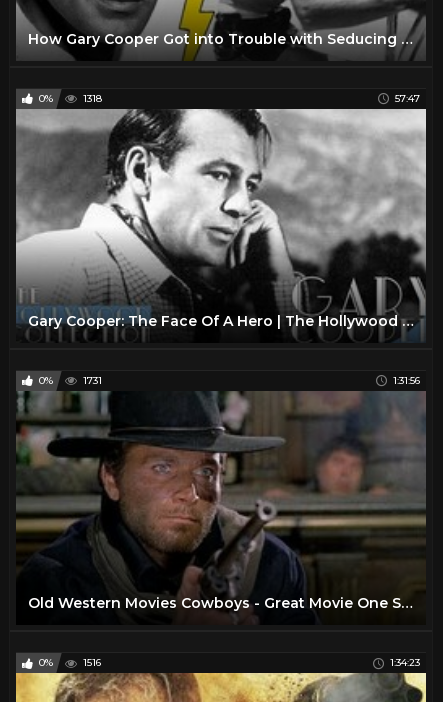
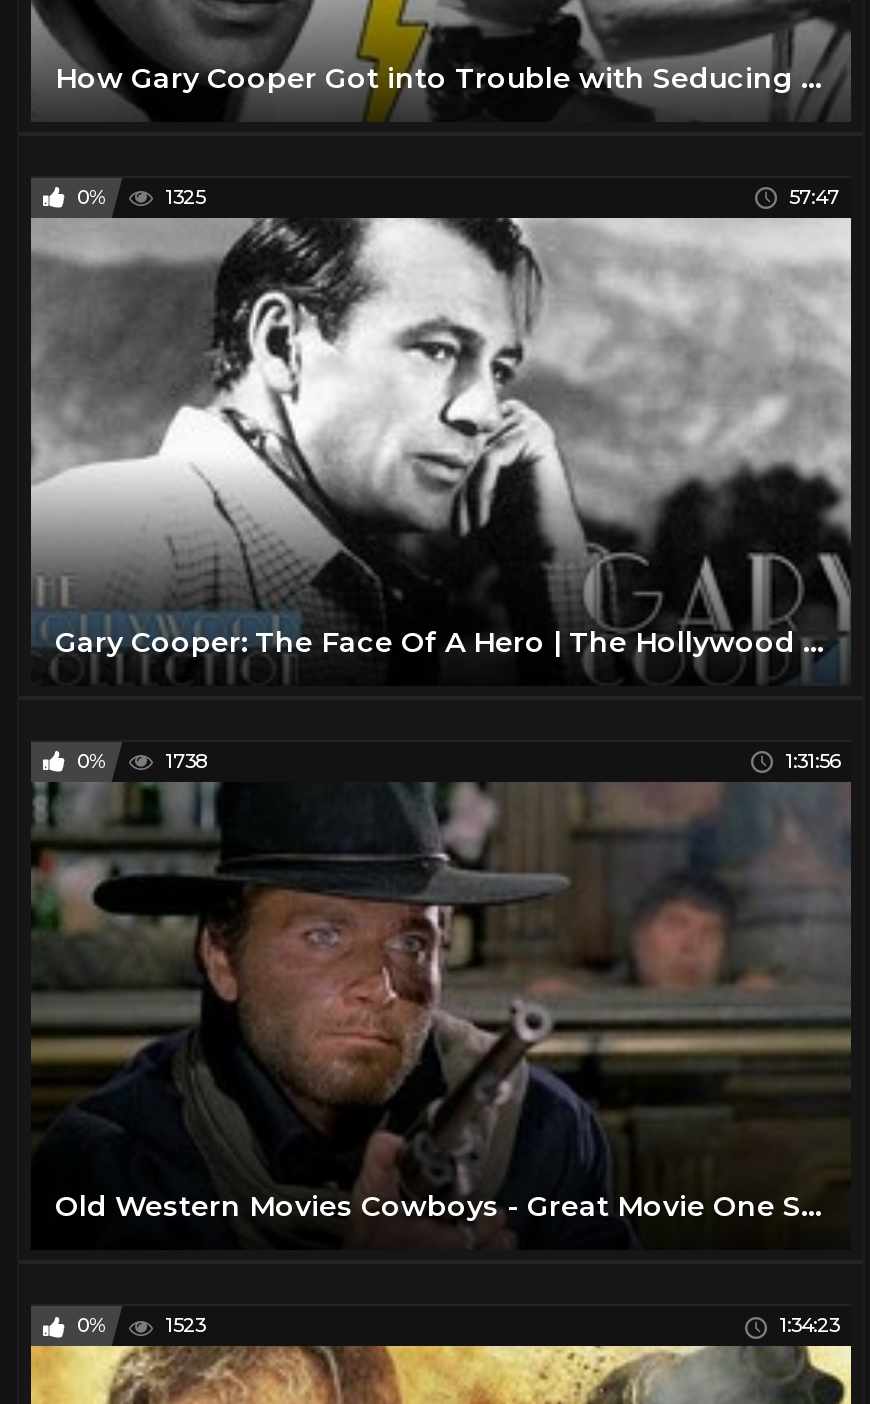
- 1318
+ 1325

- 1731
+ 1738

- 1516
+ 1523
